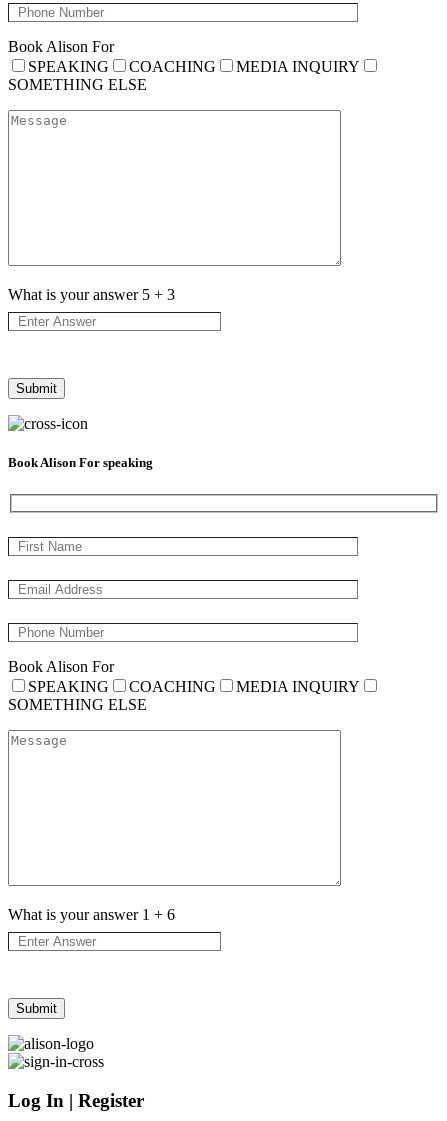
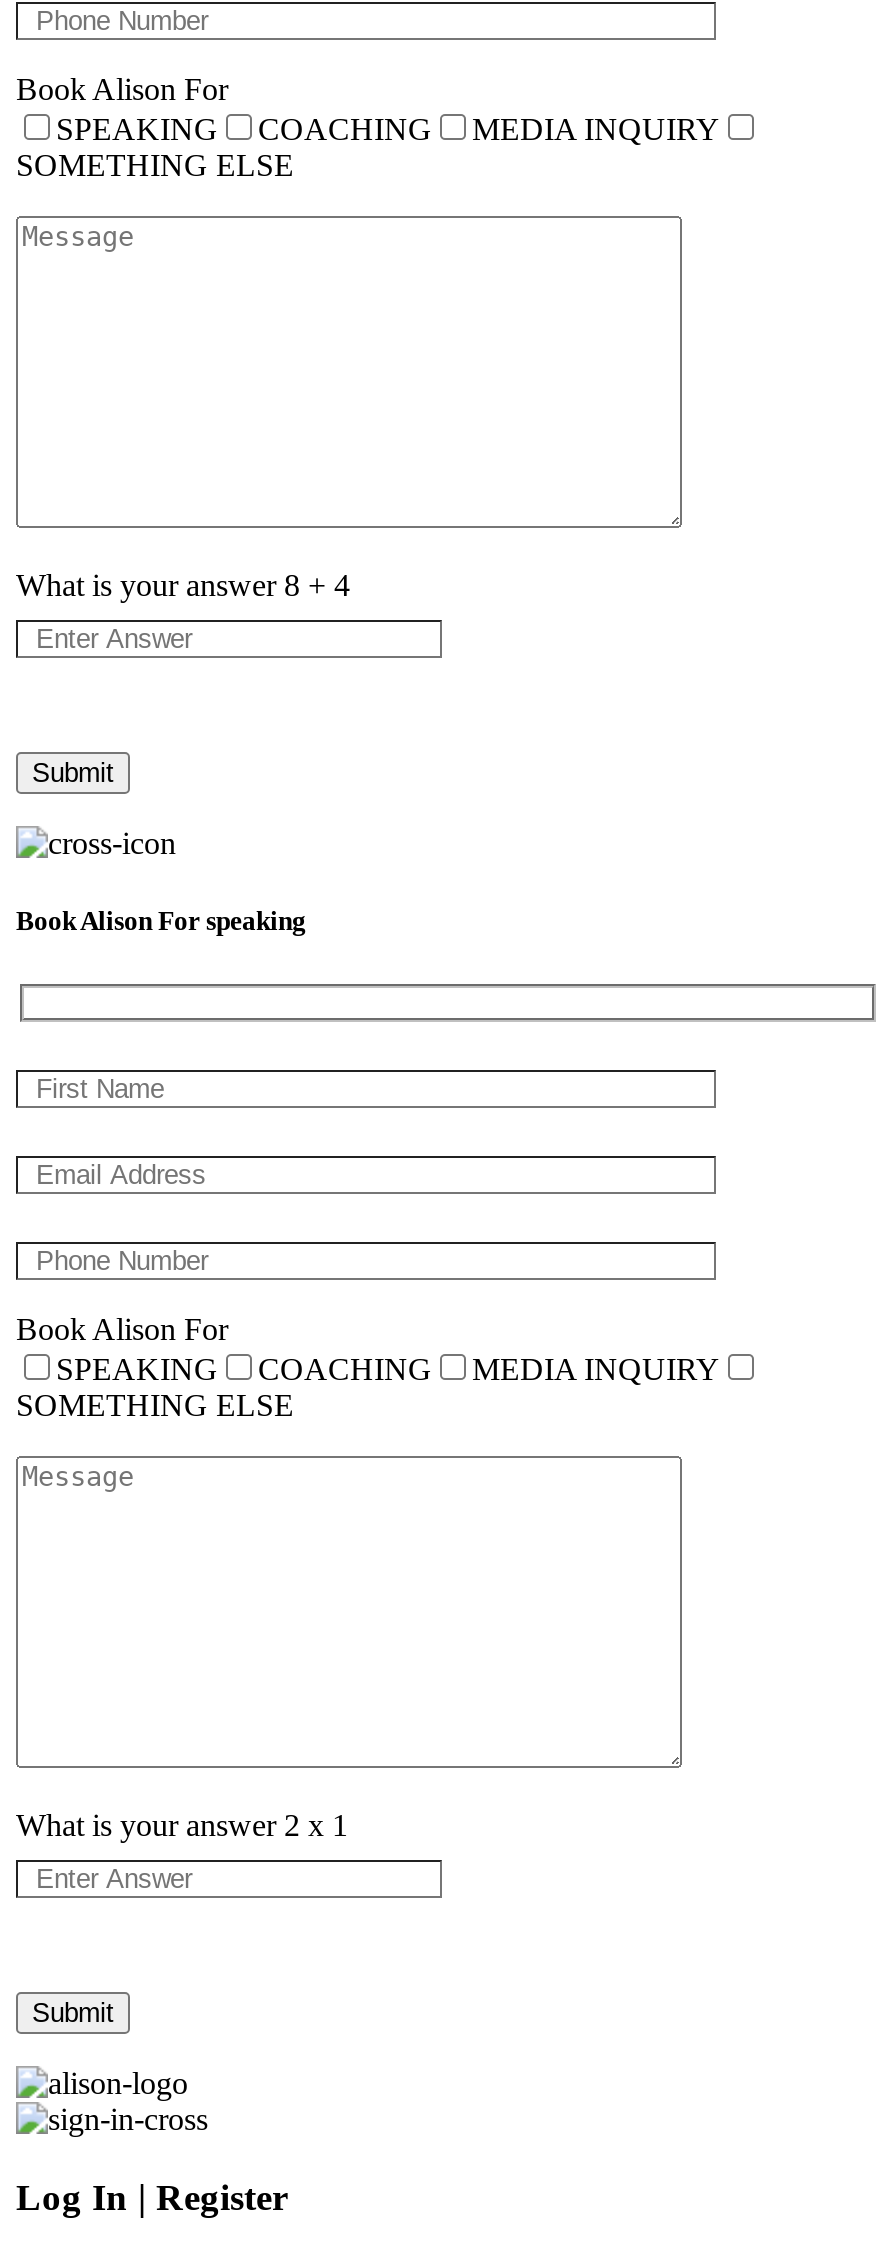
- What is your answer 5 + 3
+ What is your answer 8 + 4

- What is your answer 1 + 6
+ What is your answer 2 x 1
